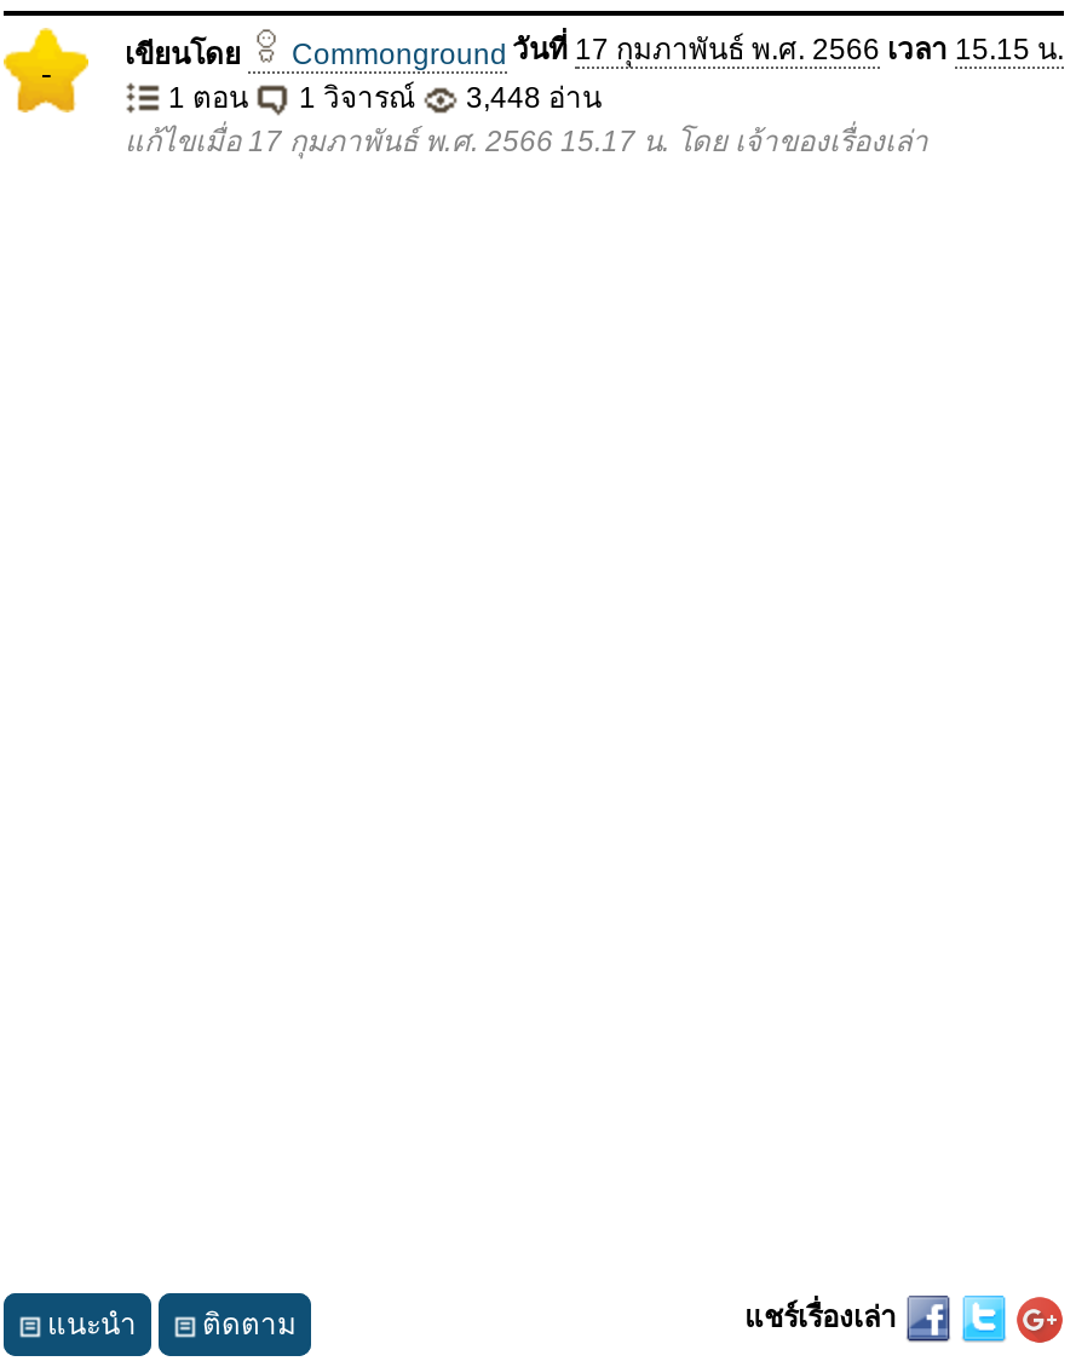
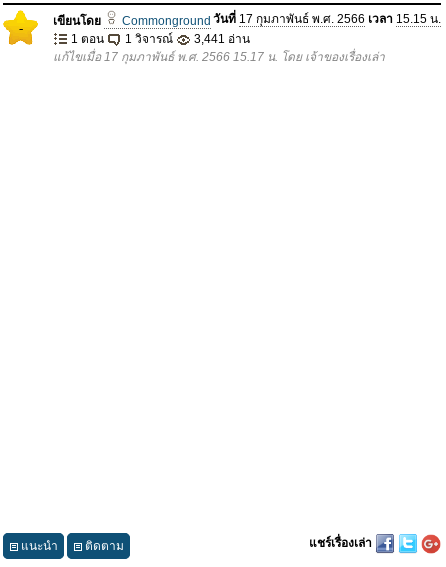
- 1 ตอน 1 วิจารณ์ 3,448 อ่าน
+ 1 ตอน 1 วิจารณ์ 3,441 อ่าน
